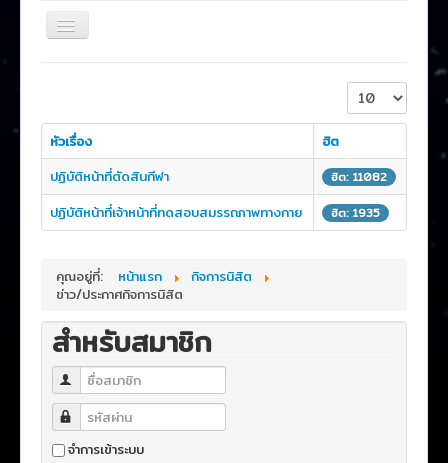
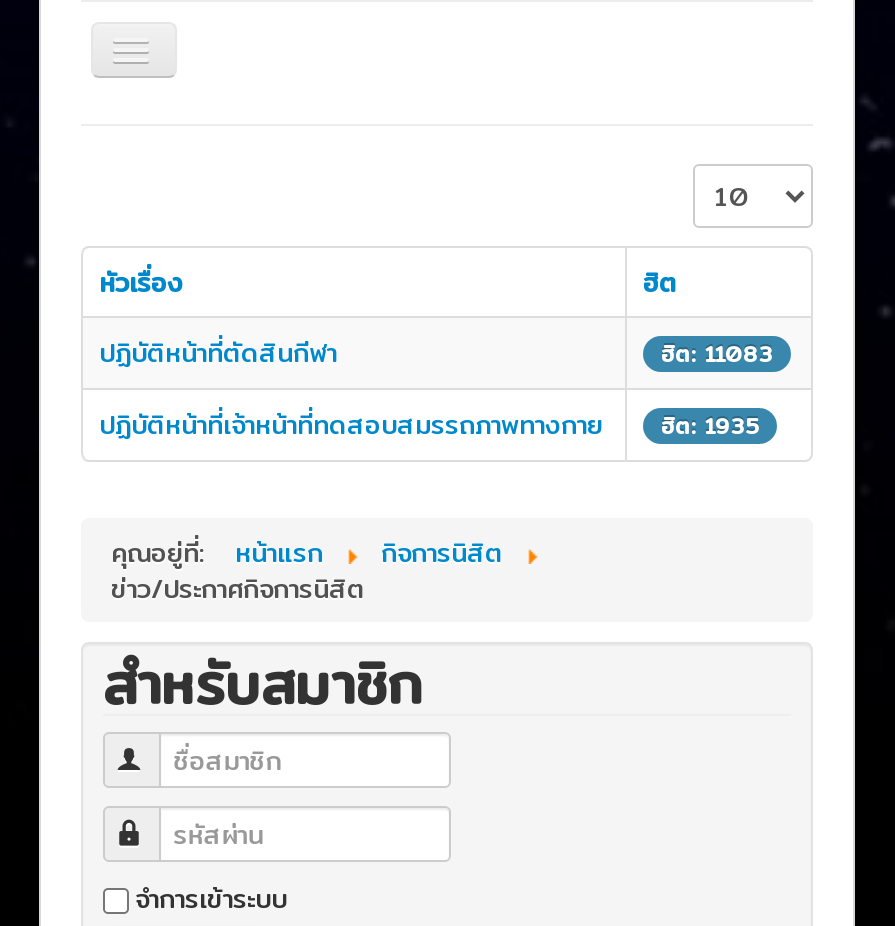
- ฮิต: 11082
+ ฮิต: 11083
